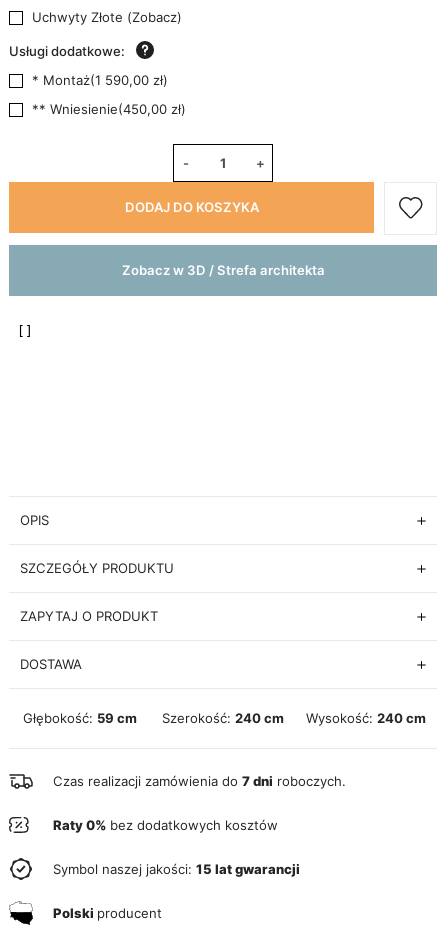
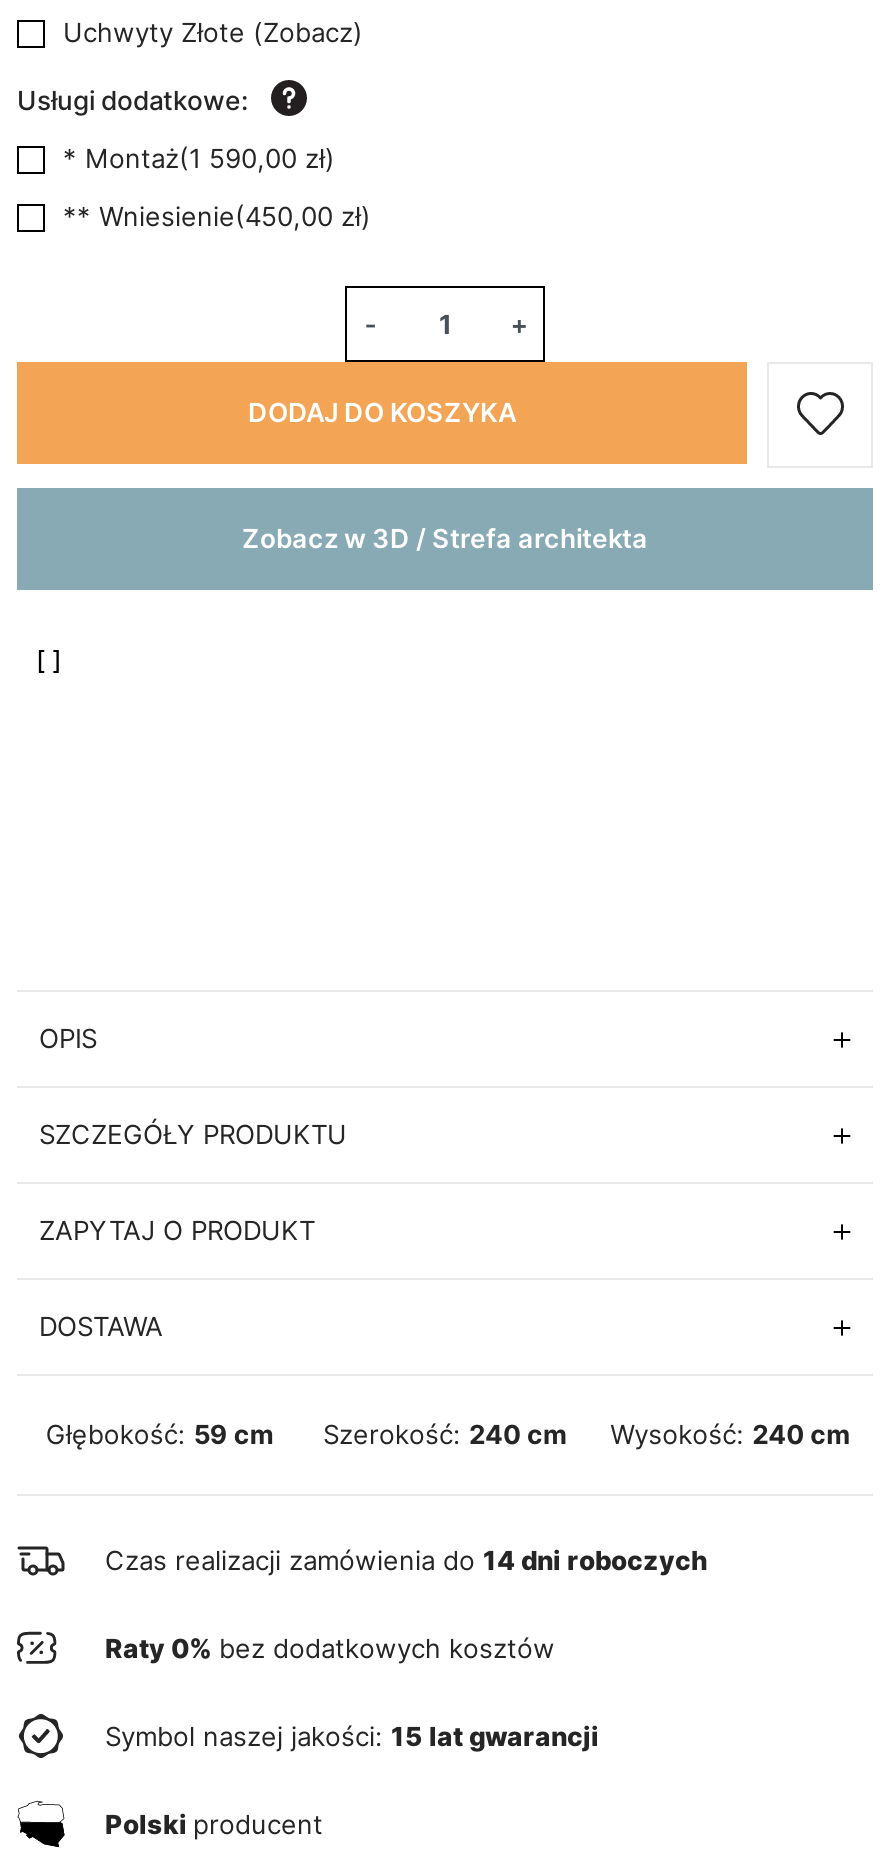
- Czas realizacji zamówienia do 7 dni roboczych.
+ Czas realizacji zamówienia do 14 dni roboczych
